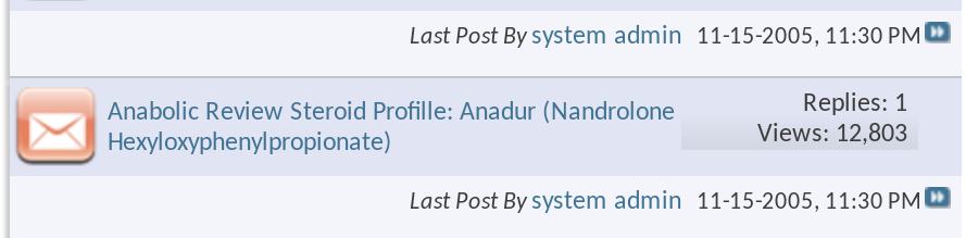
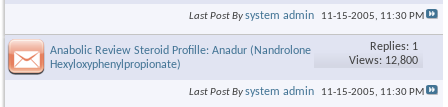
- Views: 12,803
+ Views: 12,800
